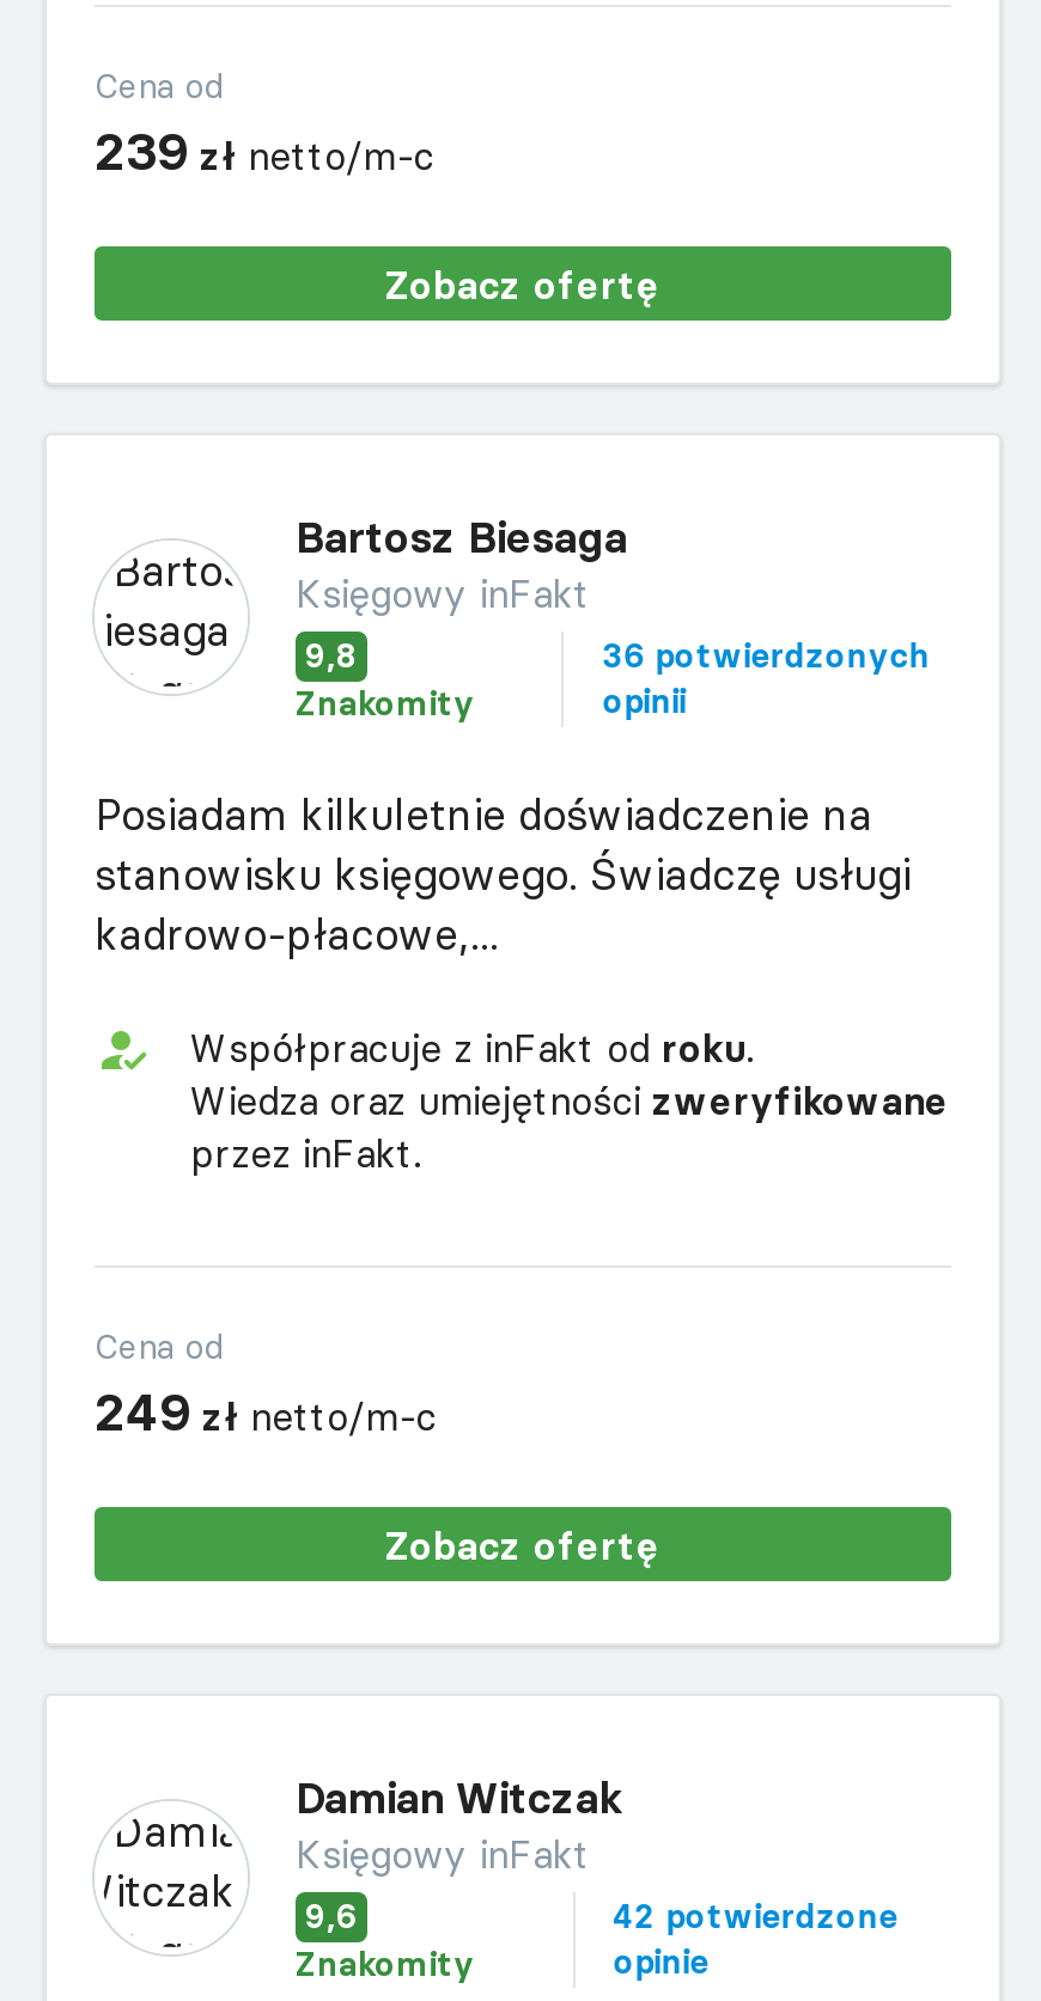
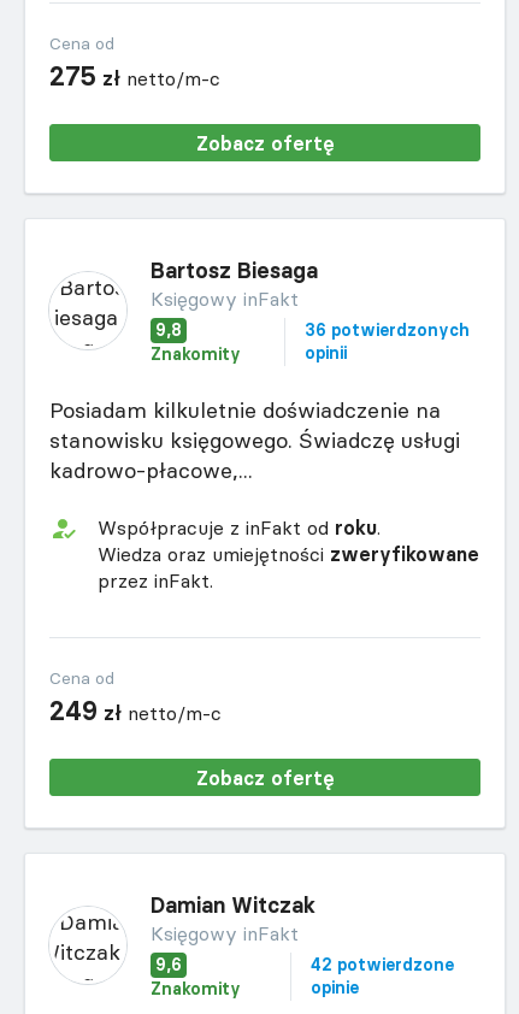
- 239 zł netto/m-c
+ 275 zł netto/m-c
